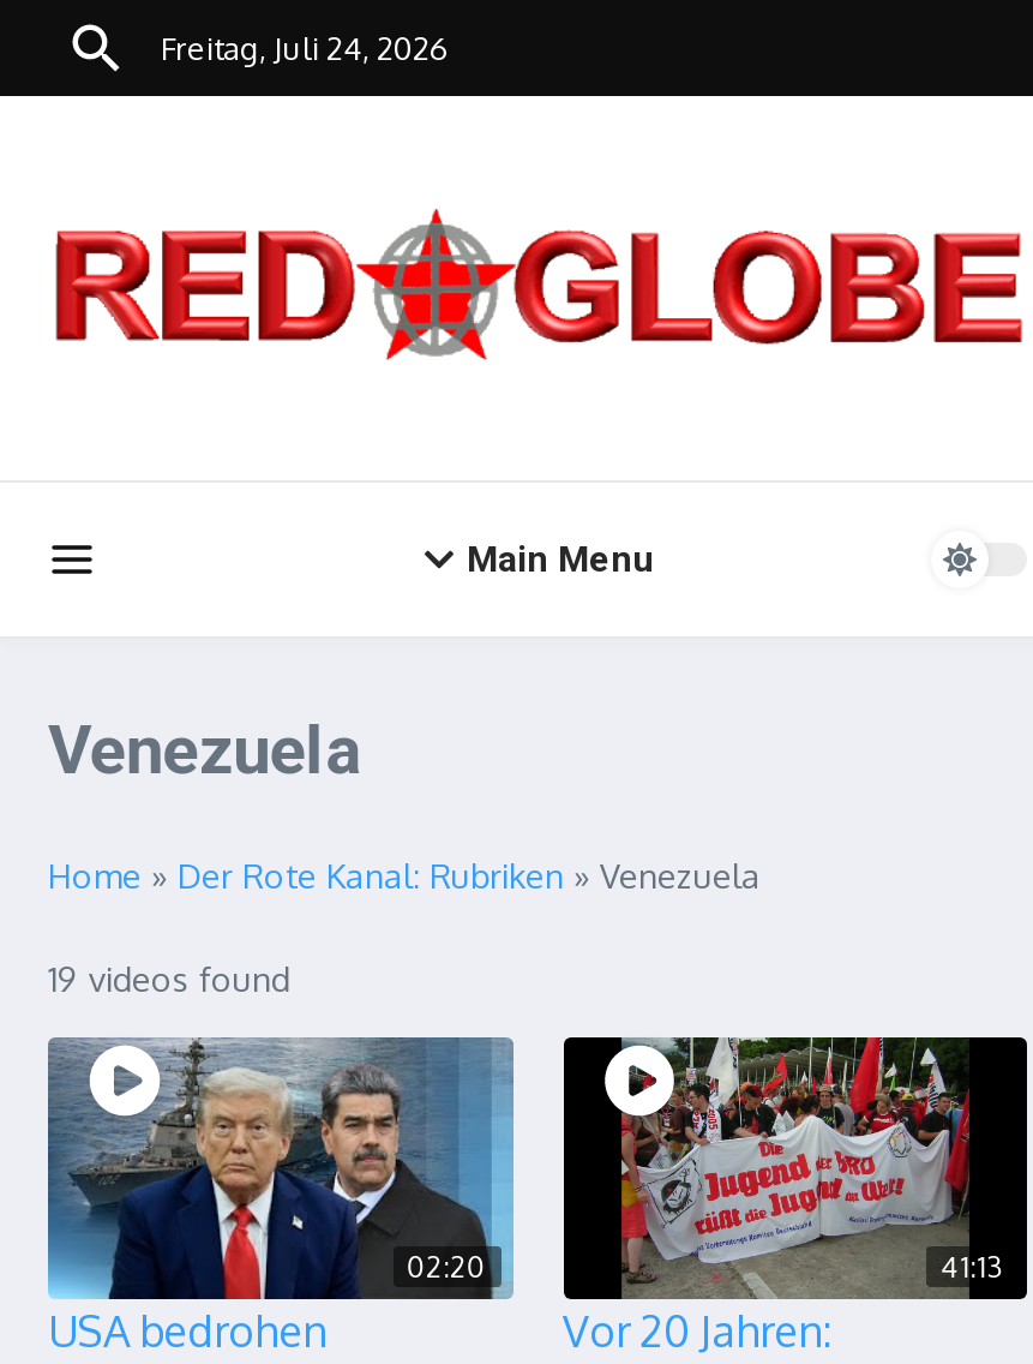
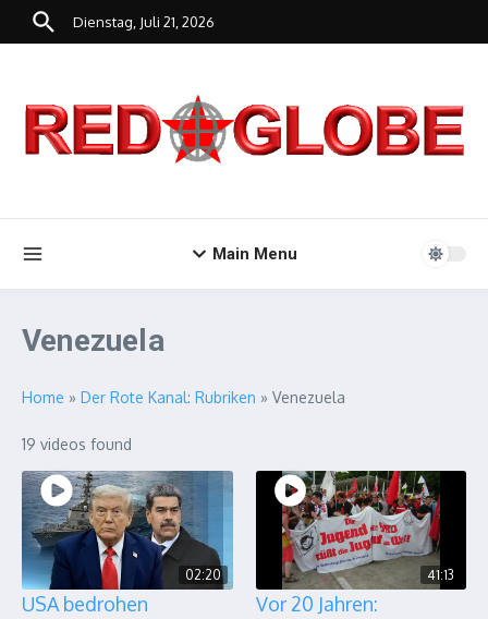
- Freitag, Juli 24, 2026
+ Dienstag, Juli 21, 2026
